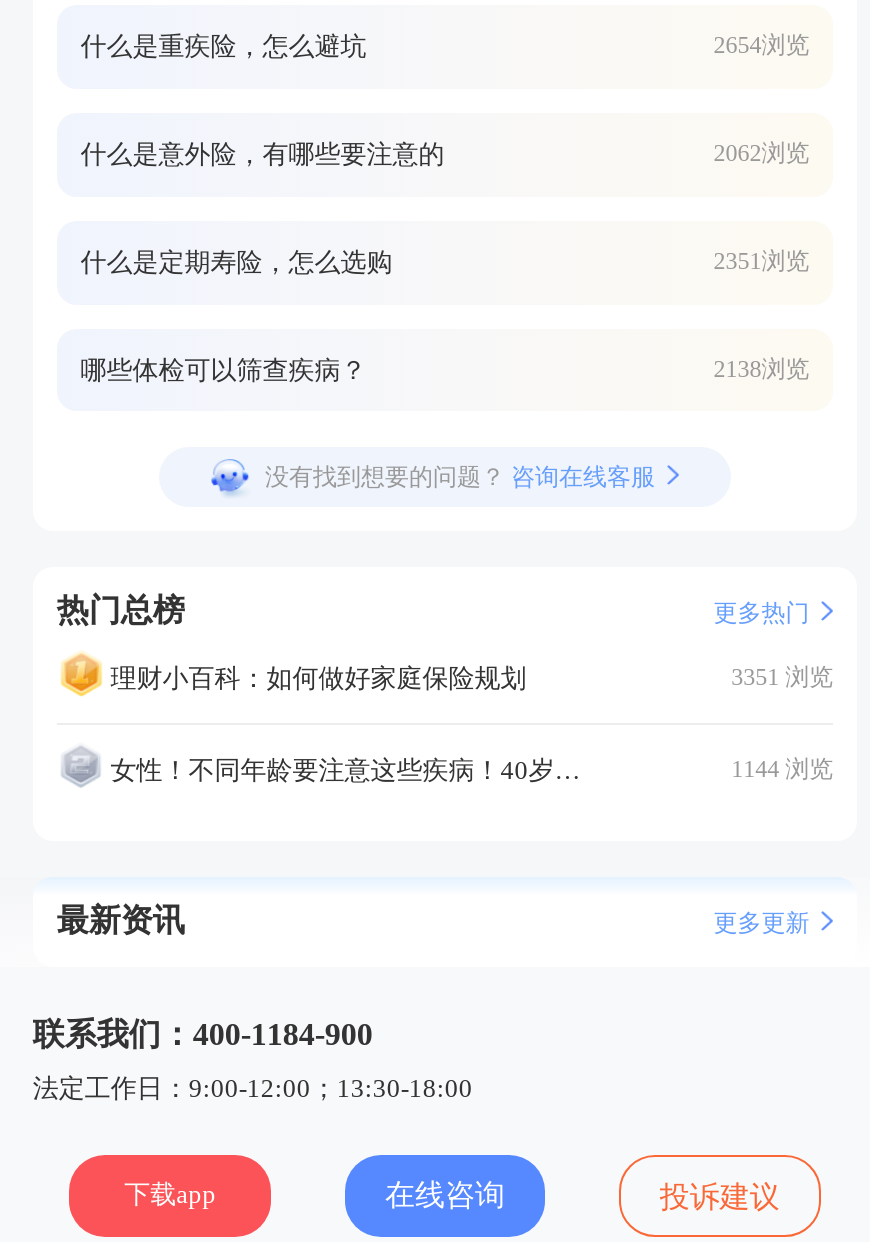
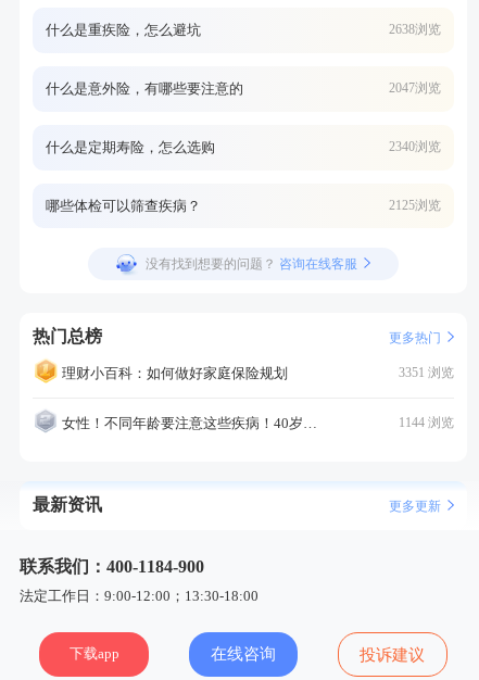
- 2654浏览
+ 2638浏览

- 2062浏览
+ 2047浏览

- 2351浏览
+ 2340浏览

- 2138浏览
+ 2125浏览
